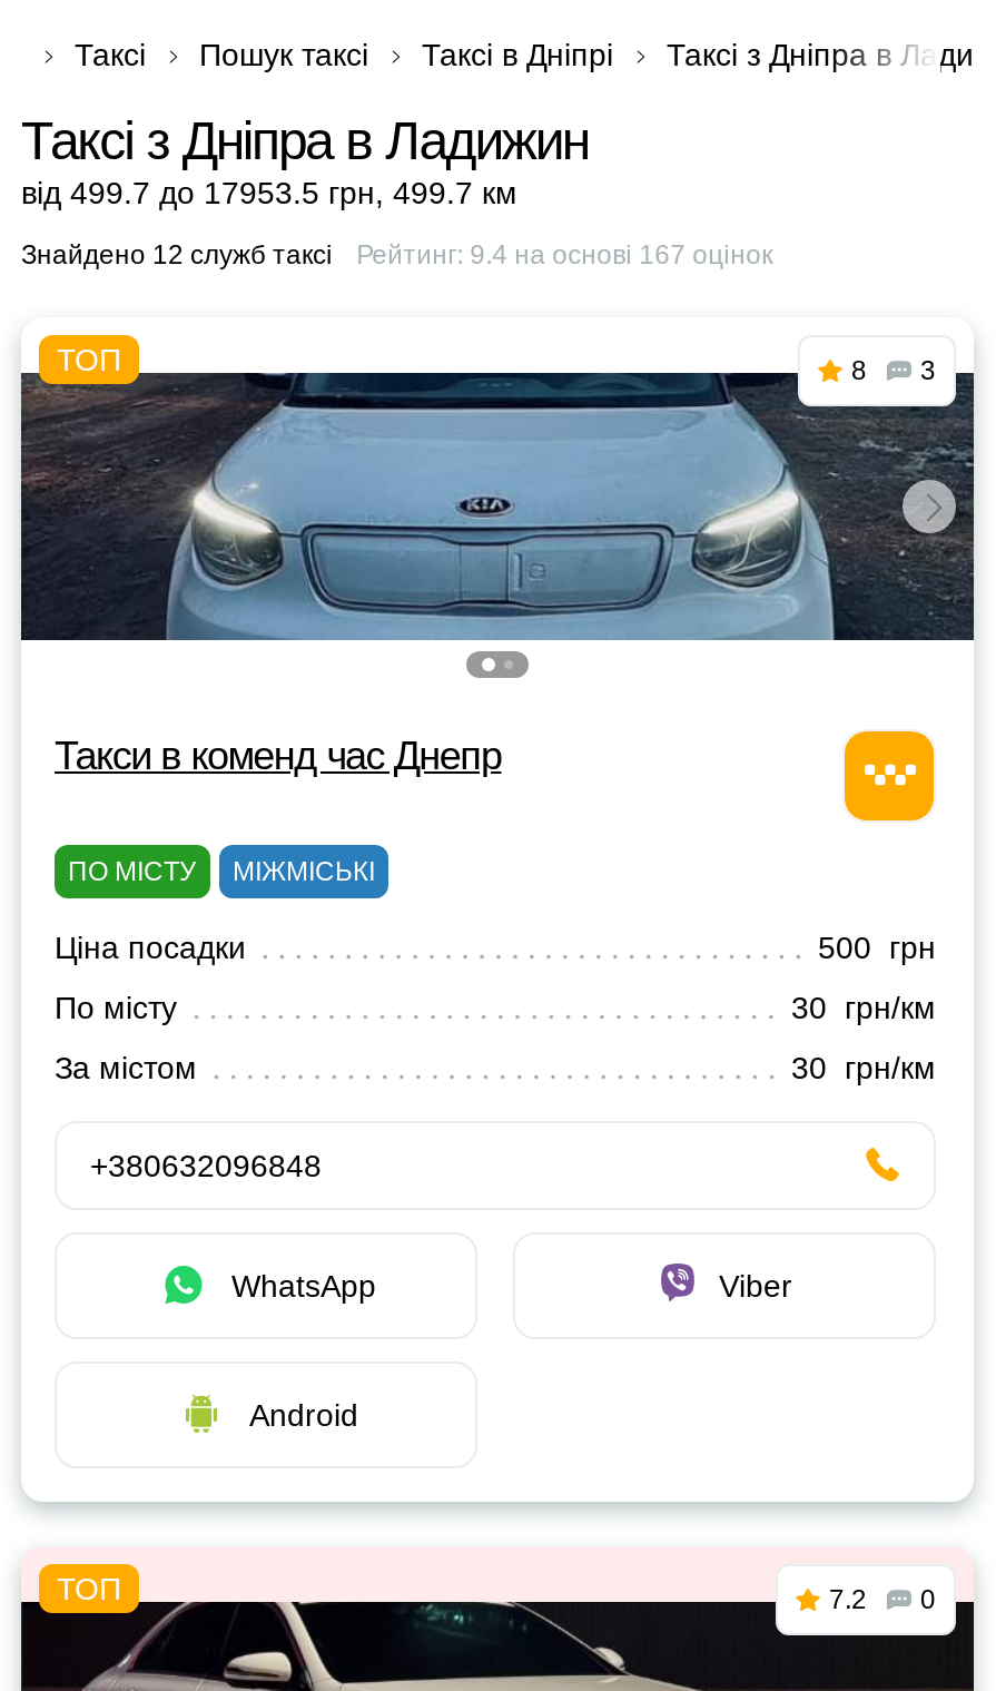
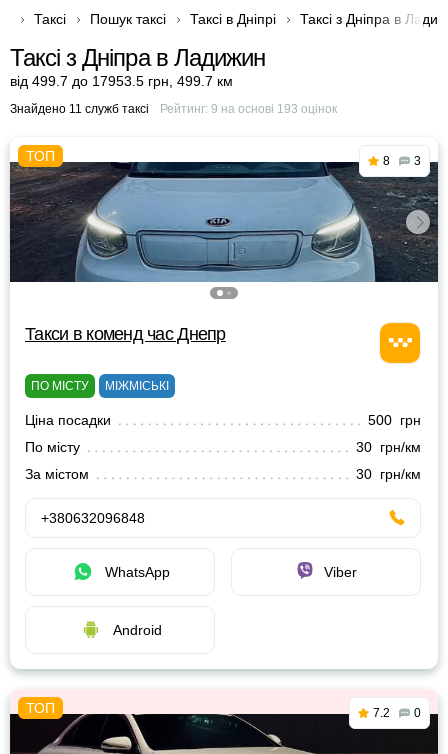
- Знайдено 12 служб таксі
+ Знайдено 11 служб таксі

- Рейтинг: 9.4 на основі 167 оцінок
+ Рейтинг: 9 на основі 193 оцінок
